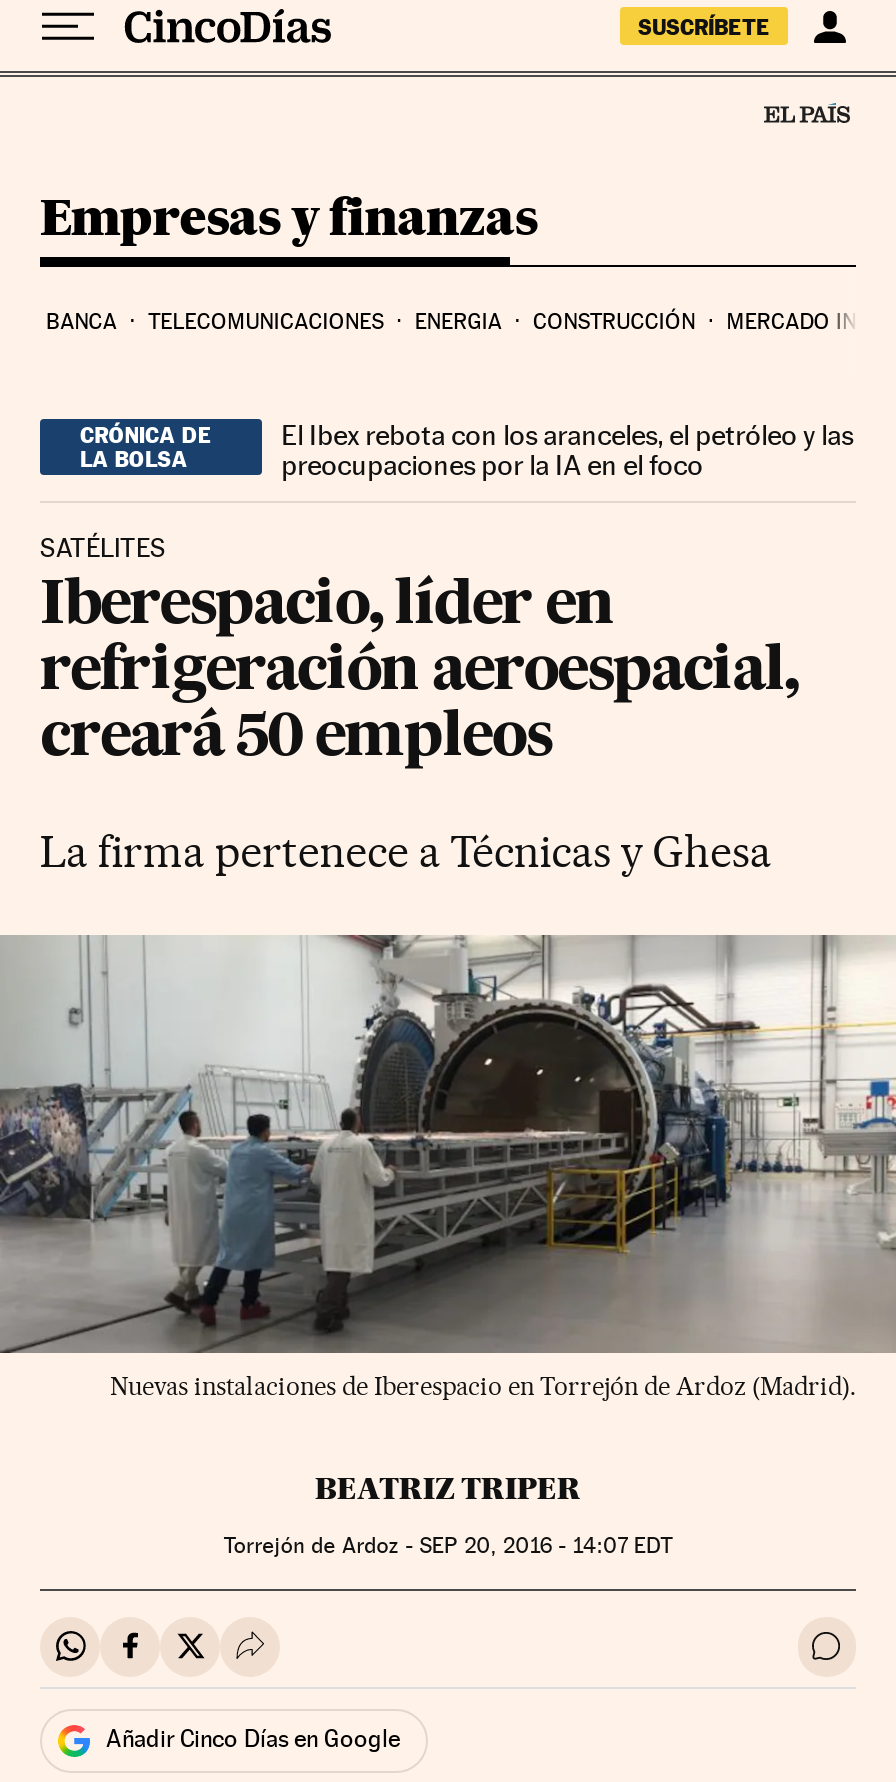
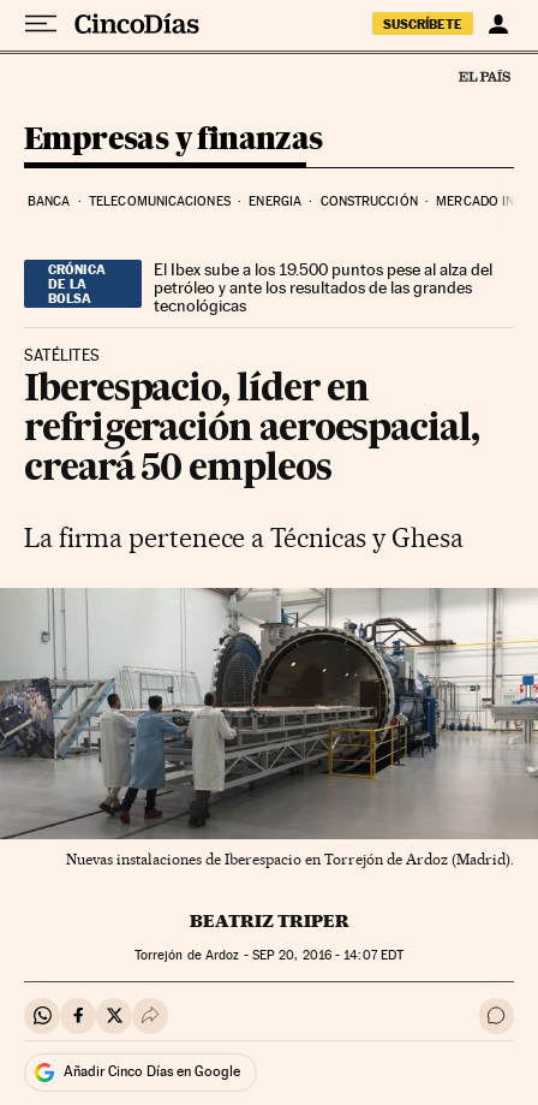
- El Ibex rebota con los aranceles, el petróleo y las
- preocupaciones por la IA en el foco
+ El Ibex sube a los 19.500 puntos pese al alza del
+ petróleo y ante los resultados de las grandes
+ tecnológicas
